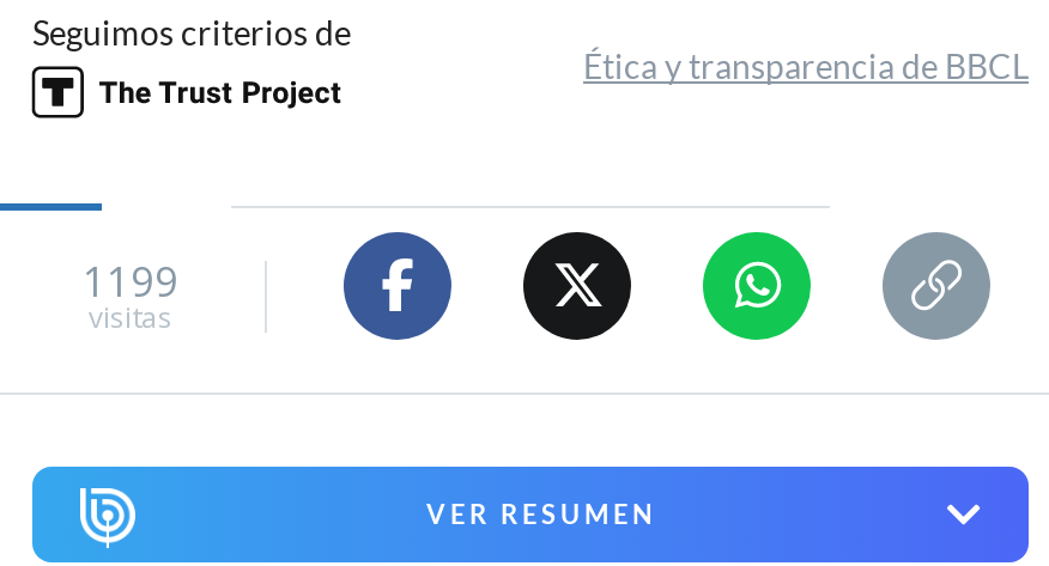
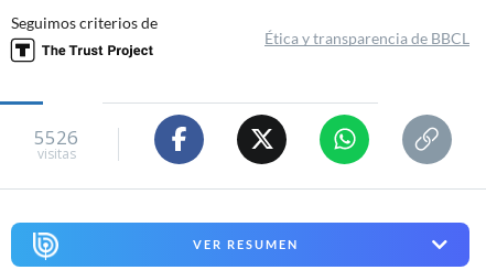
- 1199
+ 5526
